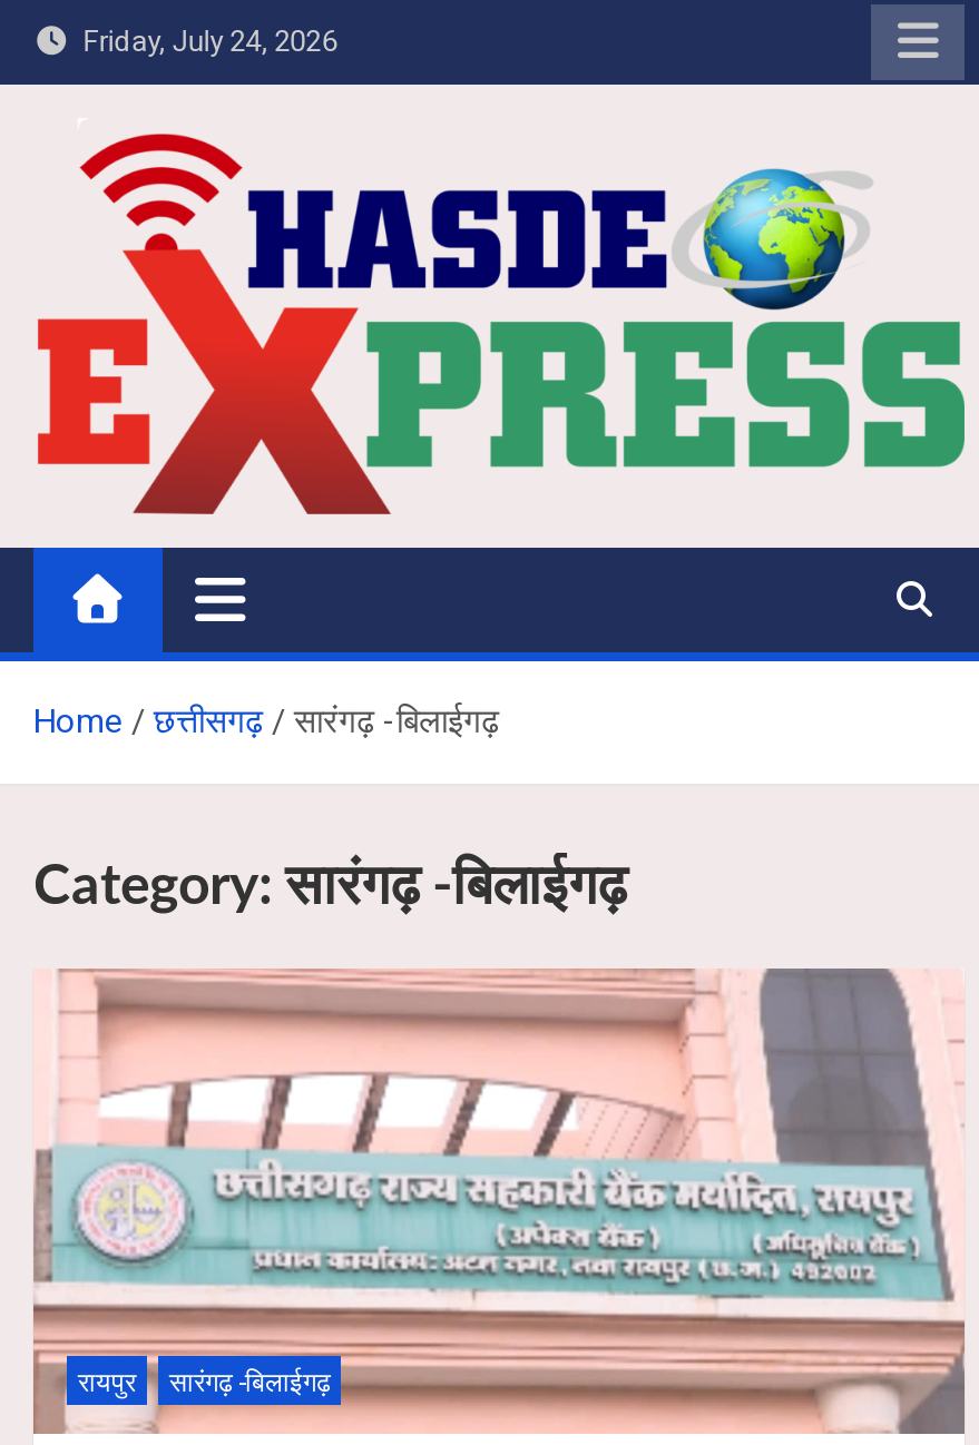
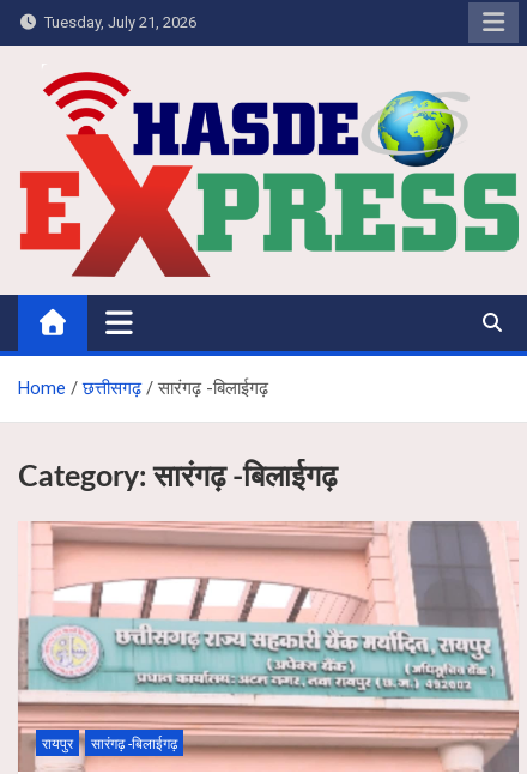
- Friday, July 24, 2026
+ Tuesday, July 21, 2026
